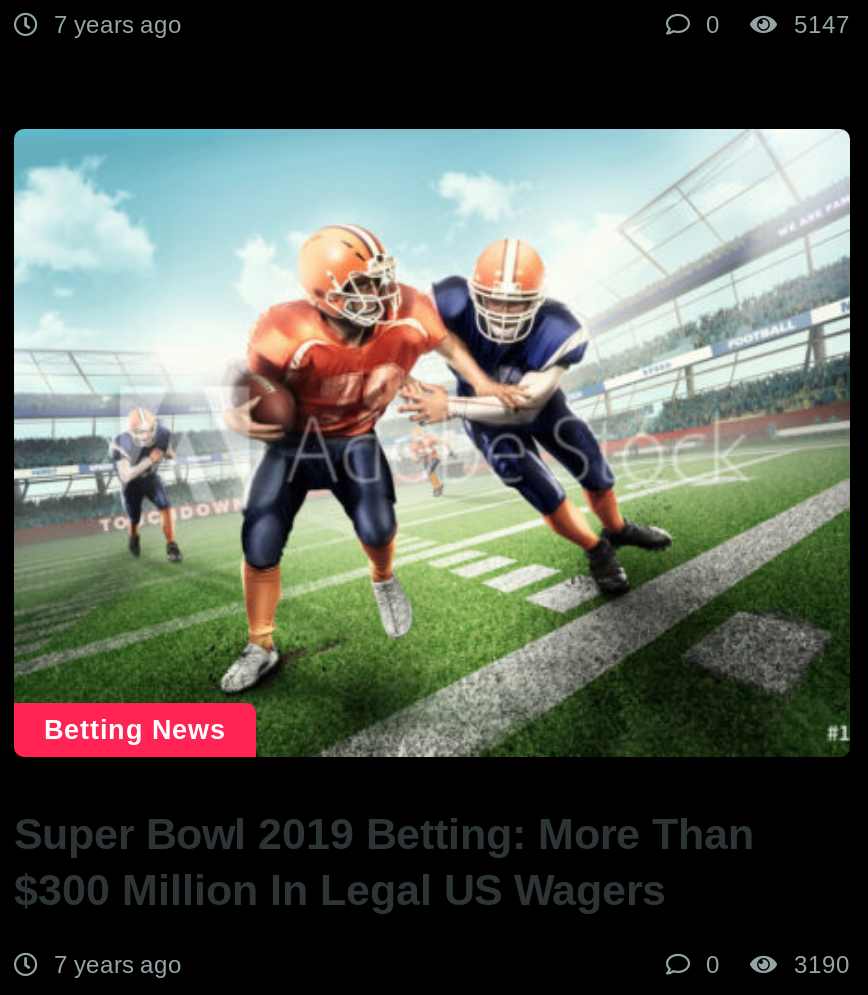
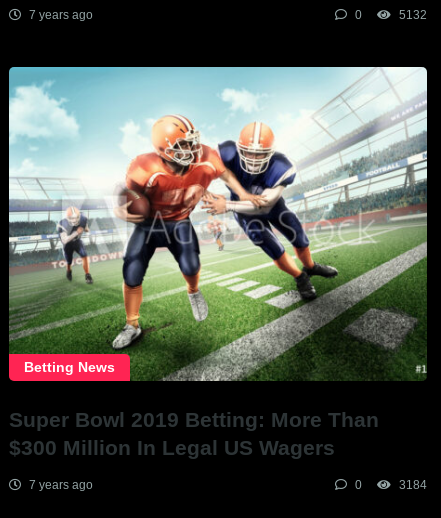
- 5147
+ 5132

- 3190
+ 3184
